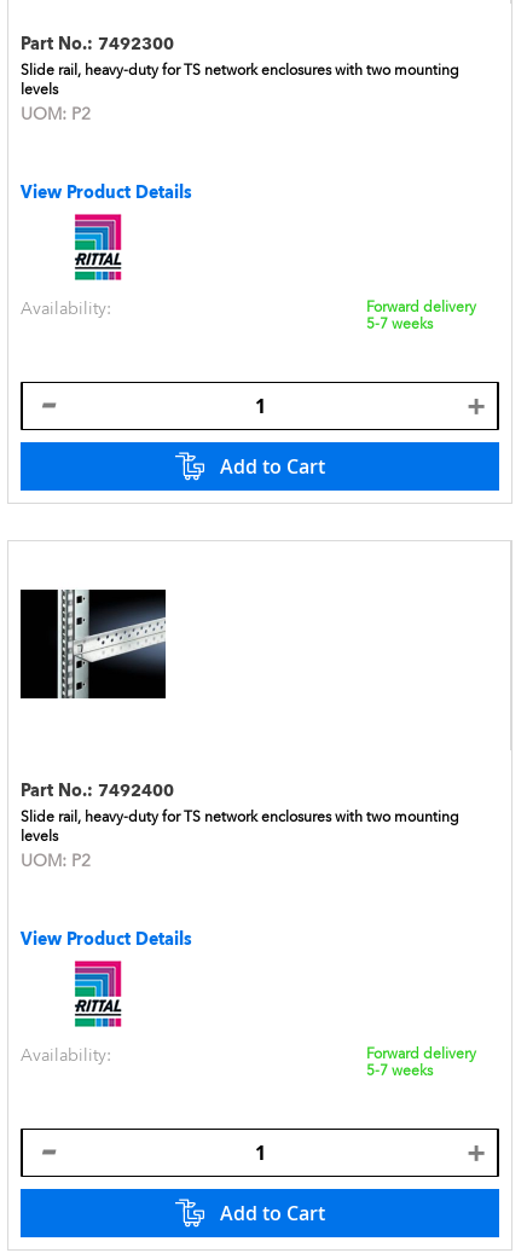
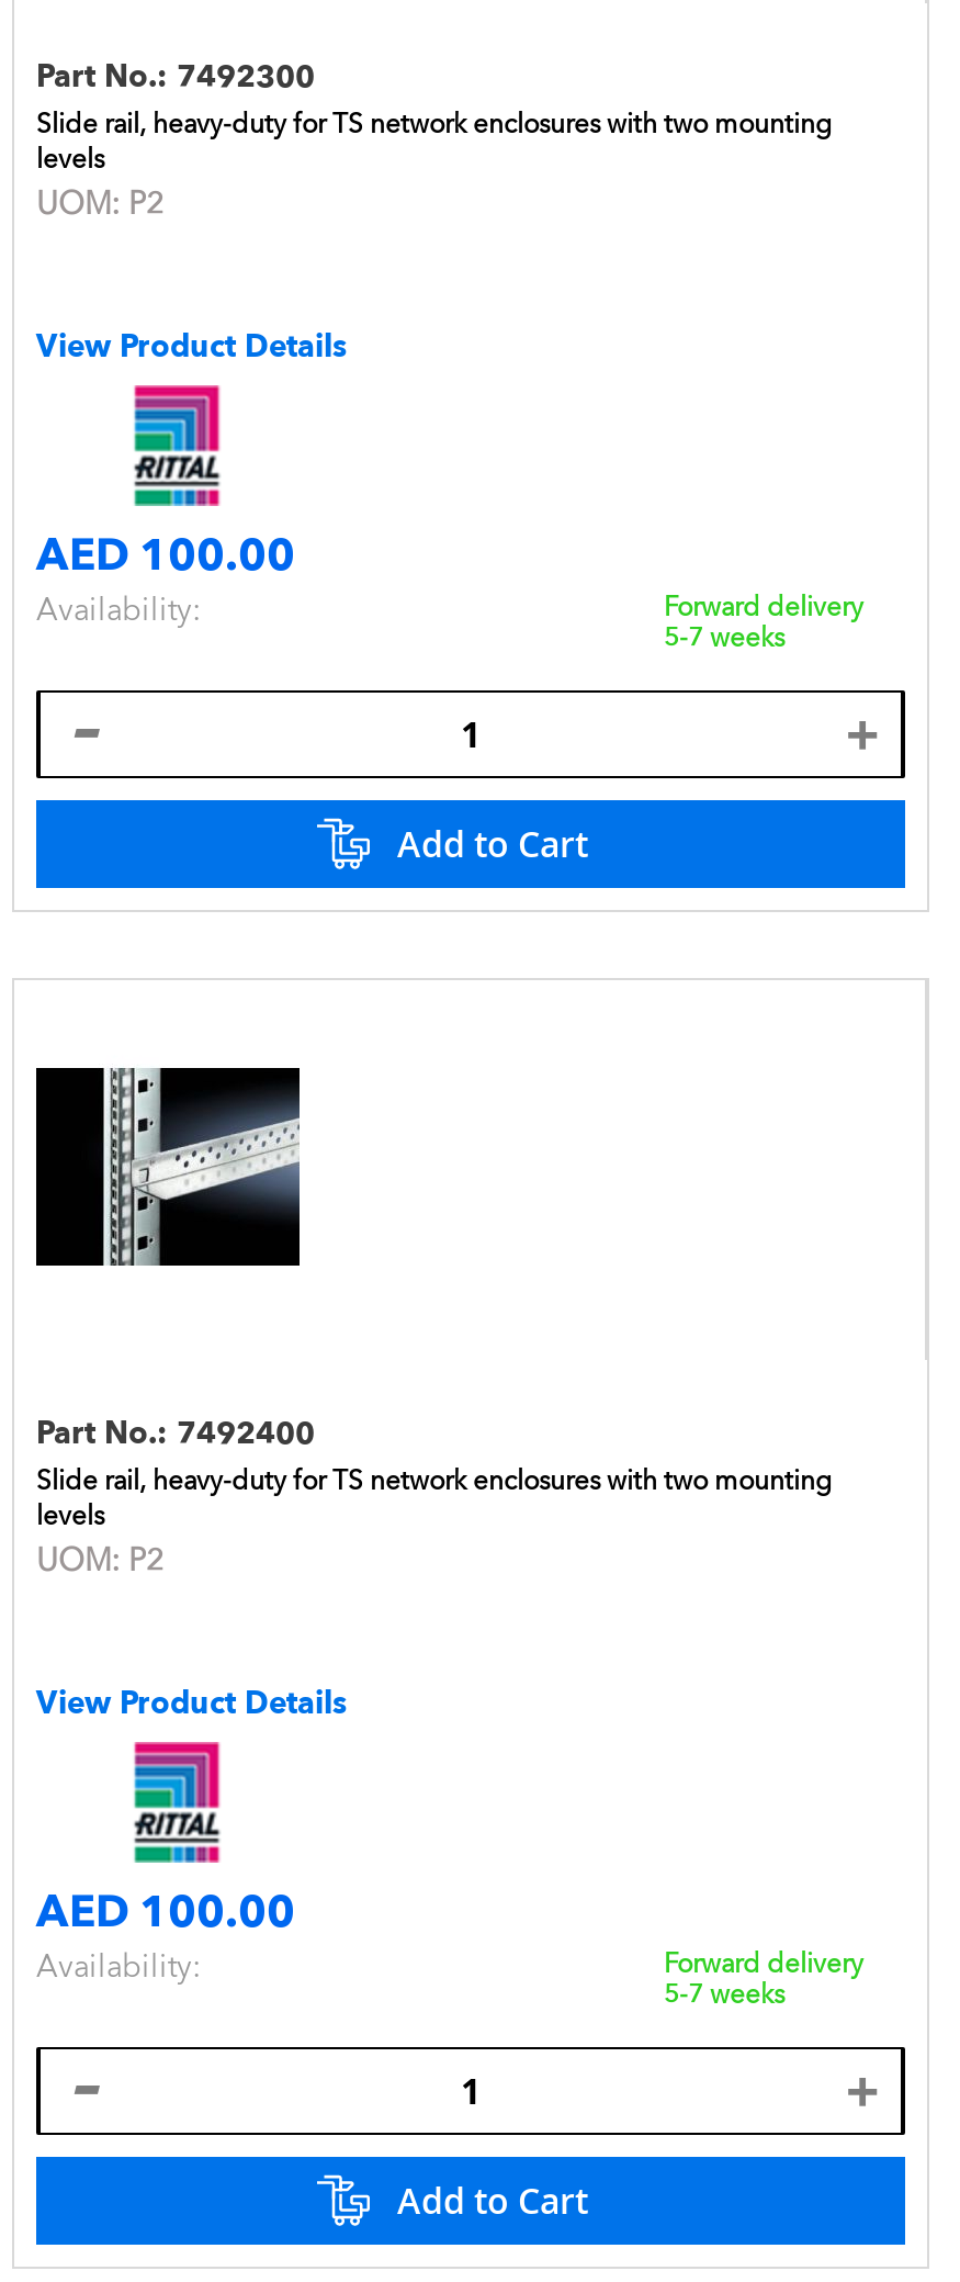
+ AED 100.00

moved down: Availability: | Forward delivery | 5-7 weeks

+ AED 100.00

moved down: Availability: | Forward delivery | 5-7 weeks
